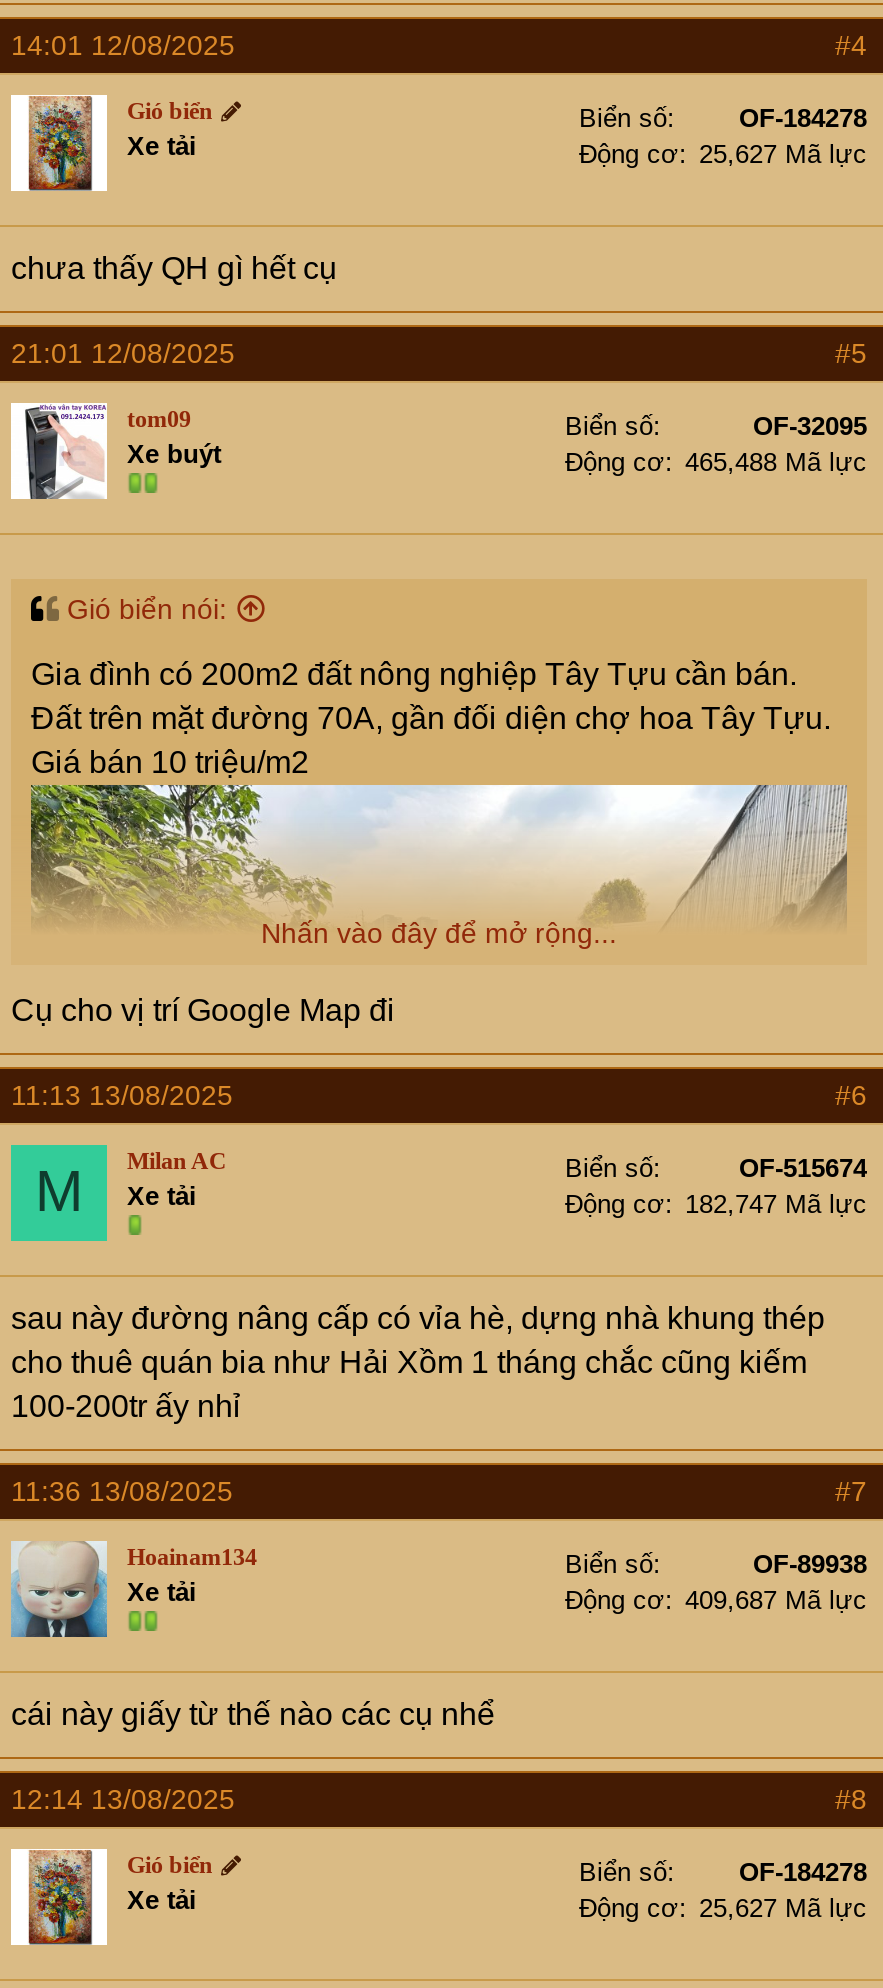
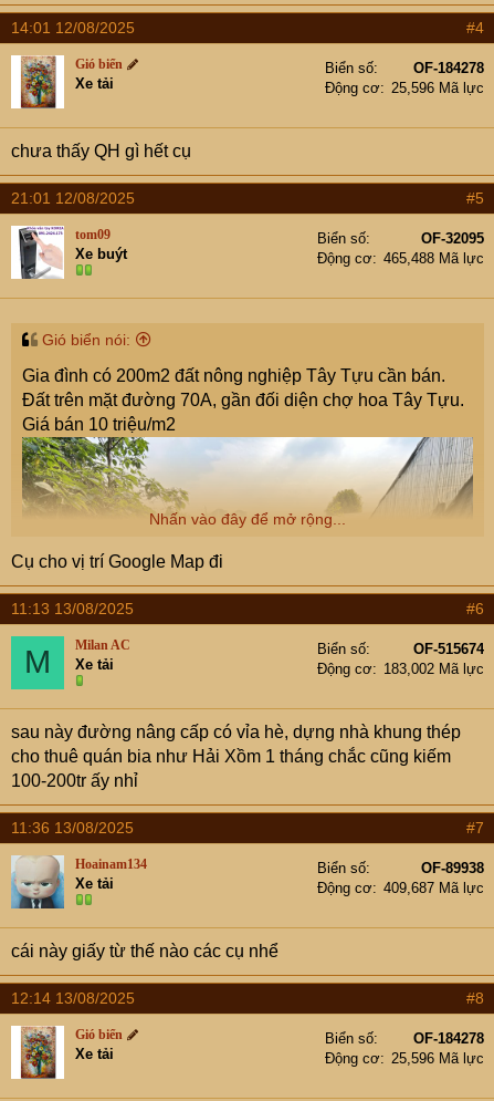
- Động cơ 25,627 Mã lực
+ Động cơ 25,596 Mã lực

- Động cơ 182,747 Mã lực
+ Động cơ 183,002 Mã lực

- Động cơ 25,627 Mã lực
+ Động cơ 25,596 Mã lực
